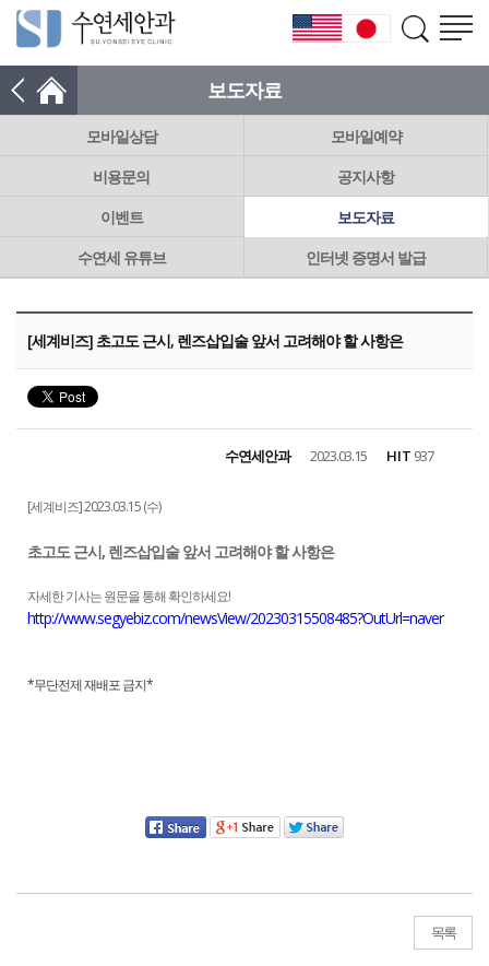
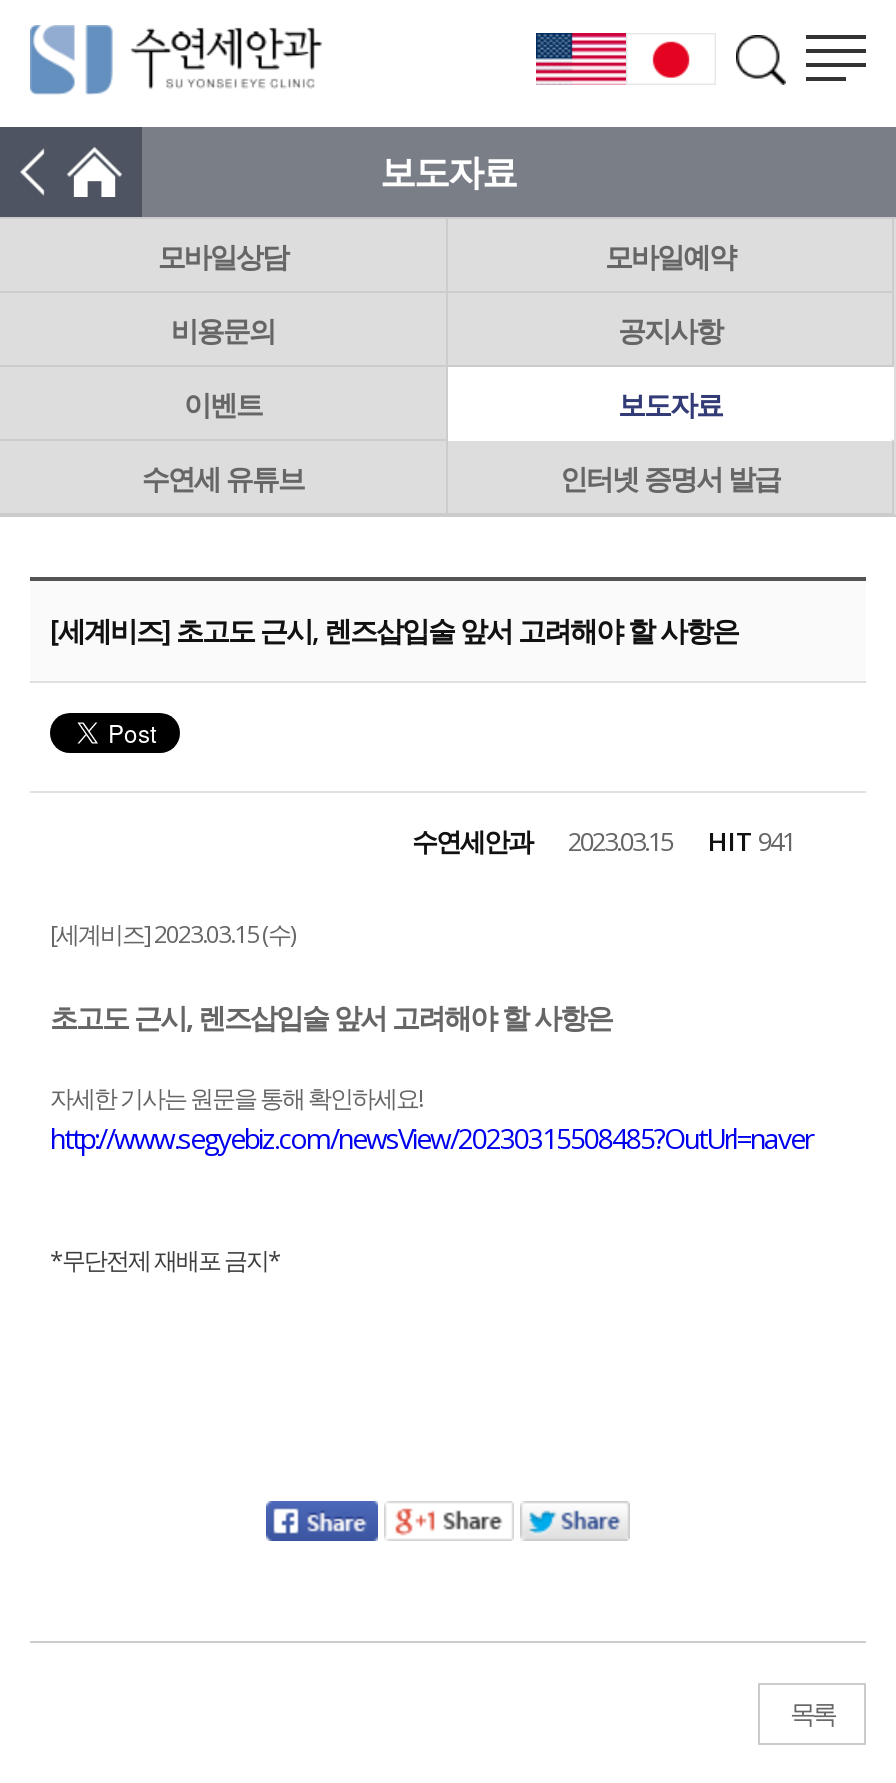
- 수연세안과 2023.03.15 HIT 937
+ 수연세안과 2023.03.15 HIT 941
